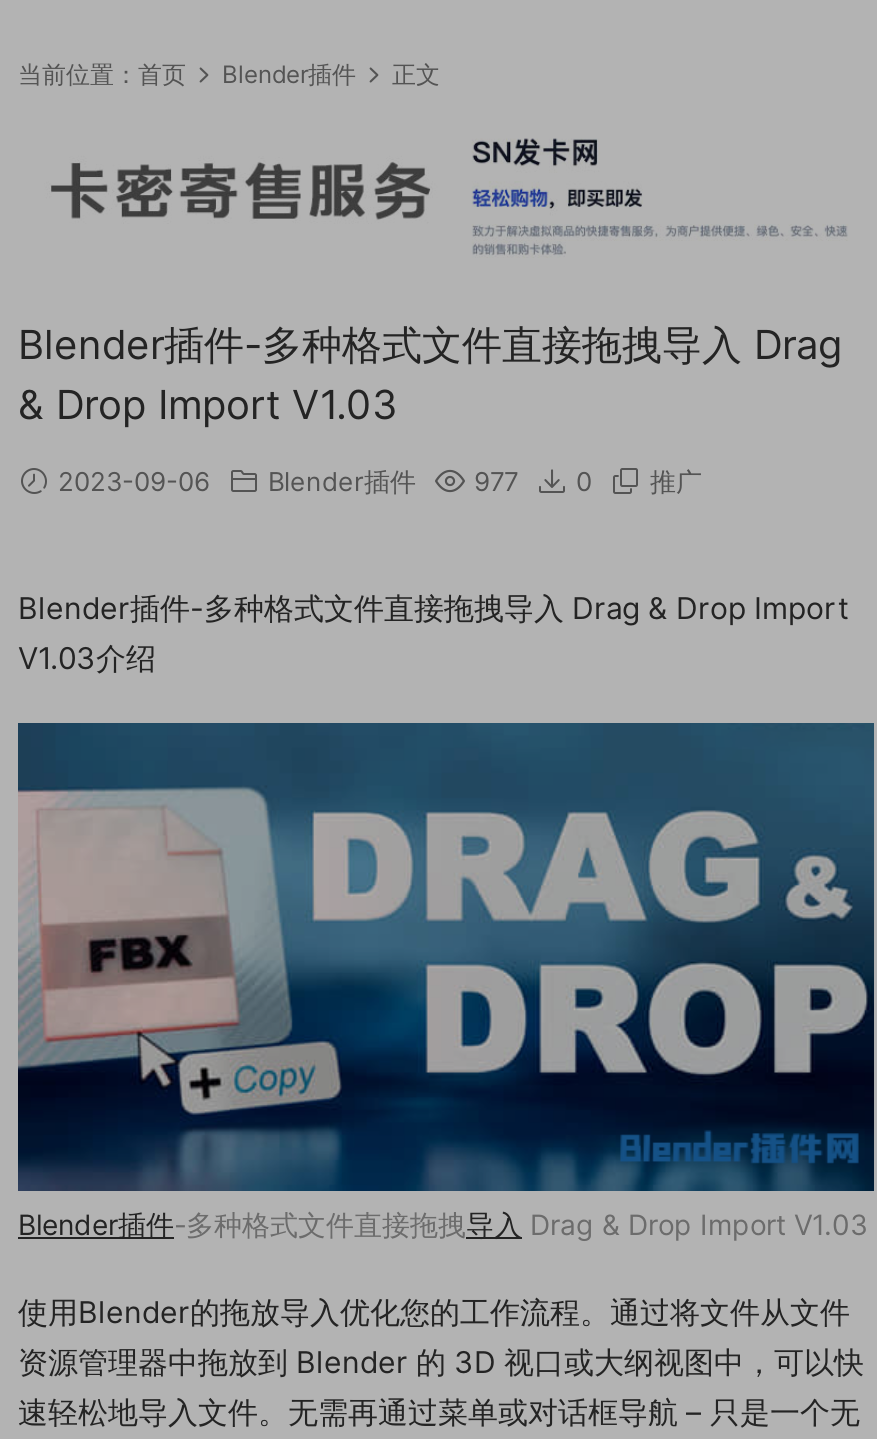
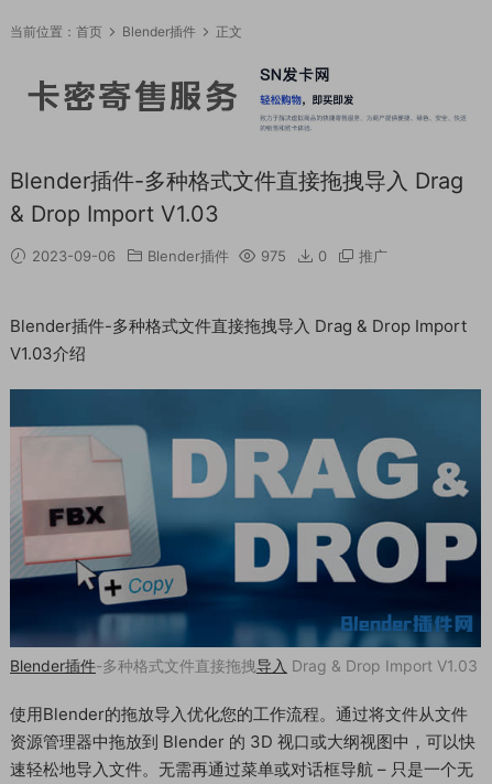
- 2023-09-06 Blender插件 977 0 推广
+ 2023-09-06 Blender插件 975 0 推广
